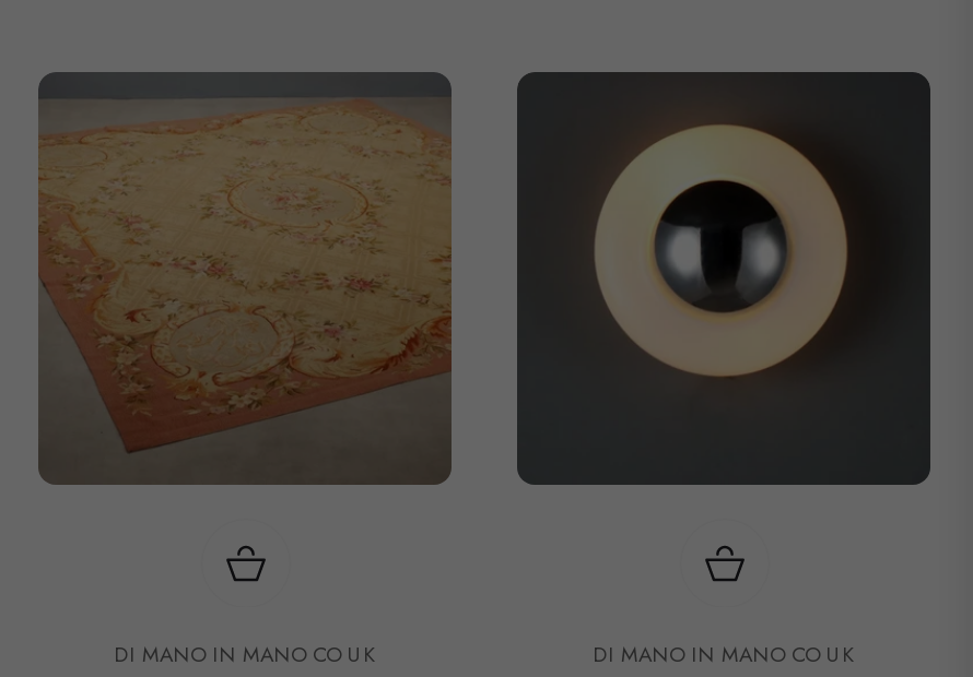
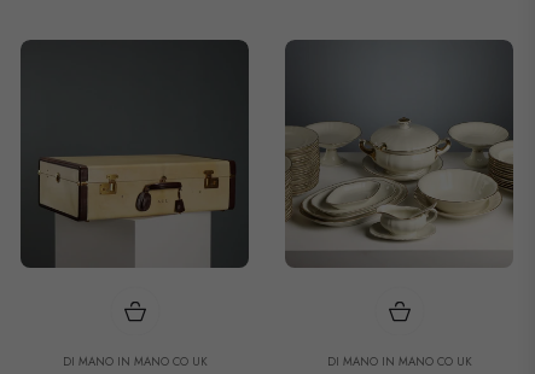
- [image]
+ [image]

- [image]
+ [image]
